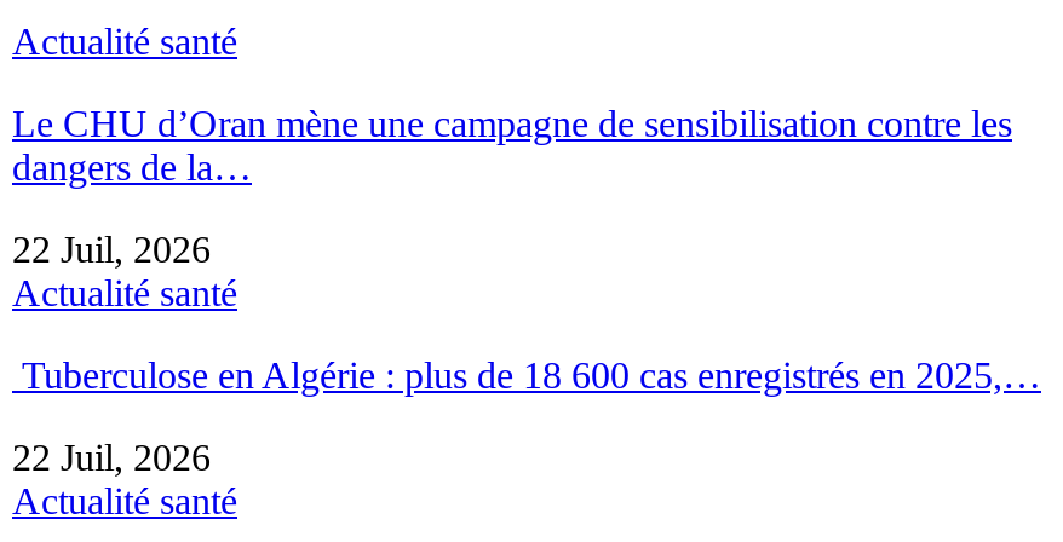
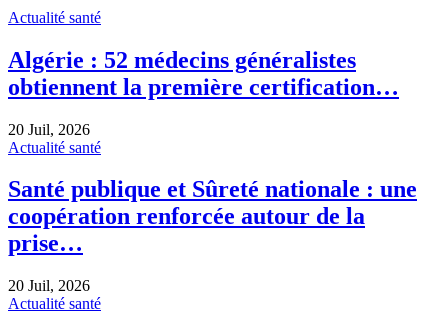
- Le CHU d’Oran mène une campagne de sensibilisation contre les
- dangers de la…
+ Algérie : 52 médecins généralistes
+ obtiennent la première certification…

- 22 Juil, 2026
+ 20 Juil, 2026

- Tuberculose en Algérie : plus de 18 600 cas enregistrés en 2025,…
+ Santé publique et Sûreté nationale : une
+ coopération renforcée autour de la
+ prise…

- 22 Juil, 2026
+ 20 Juil, 2026
